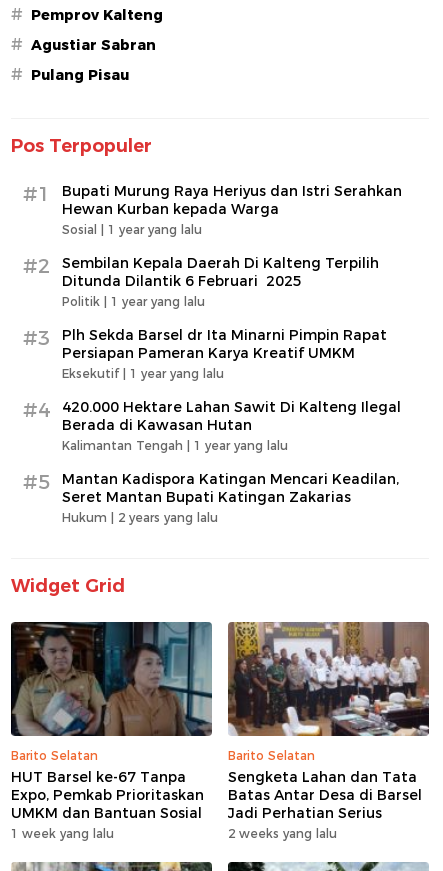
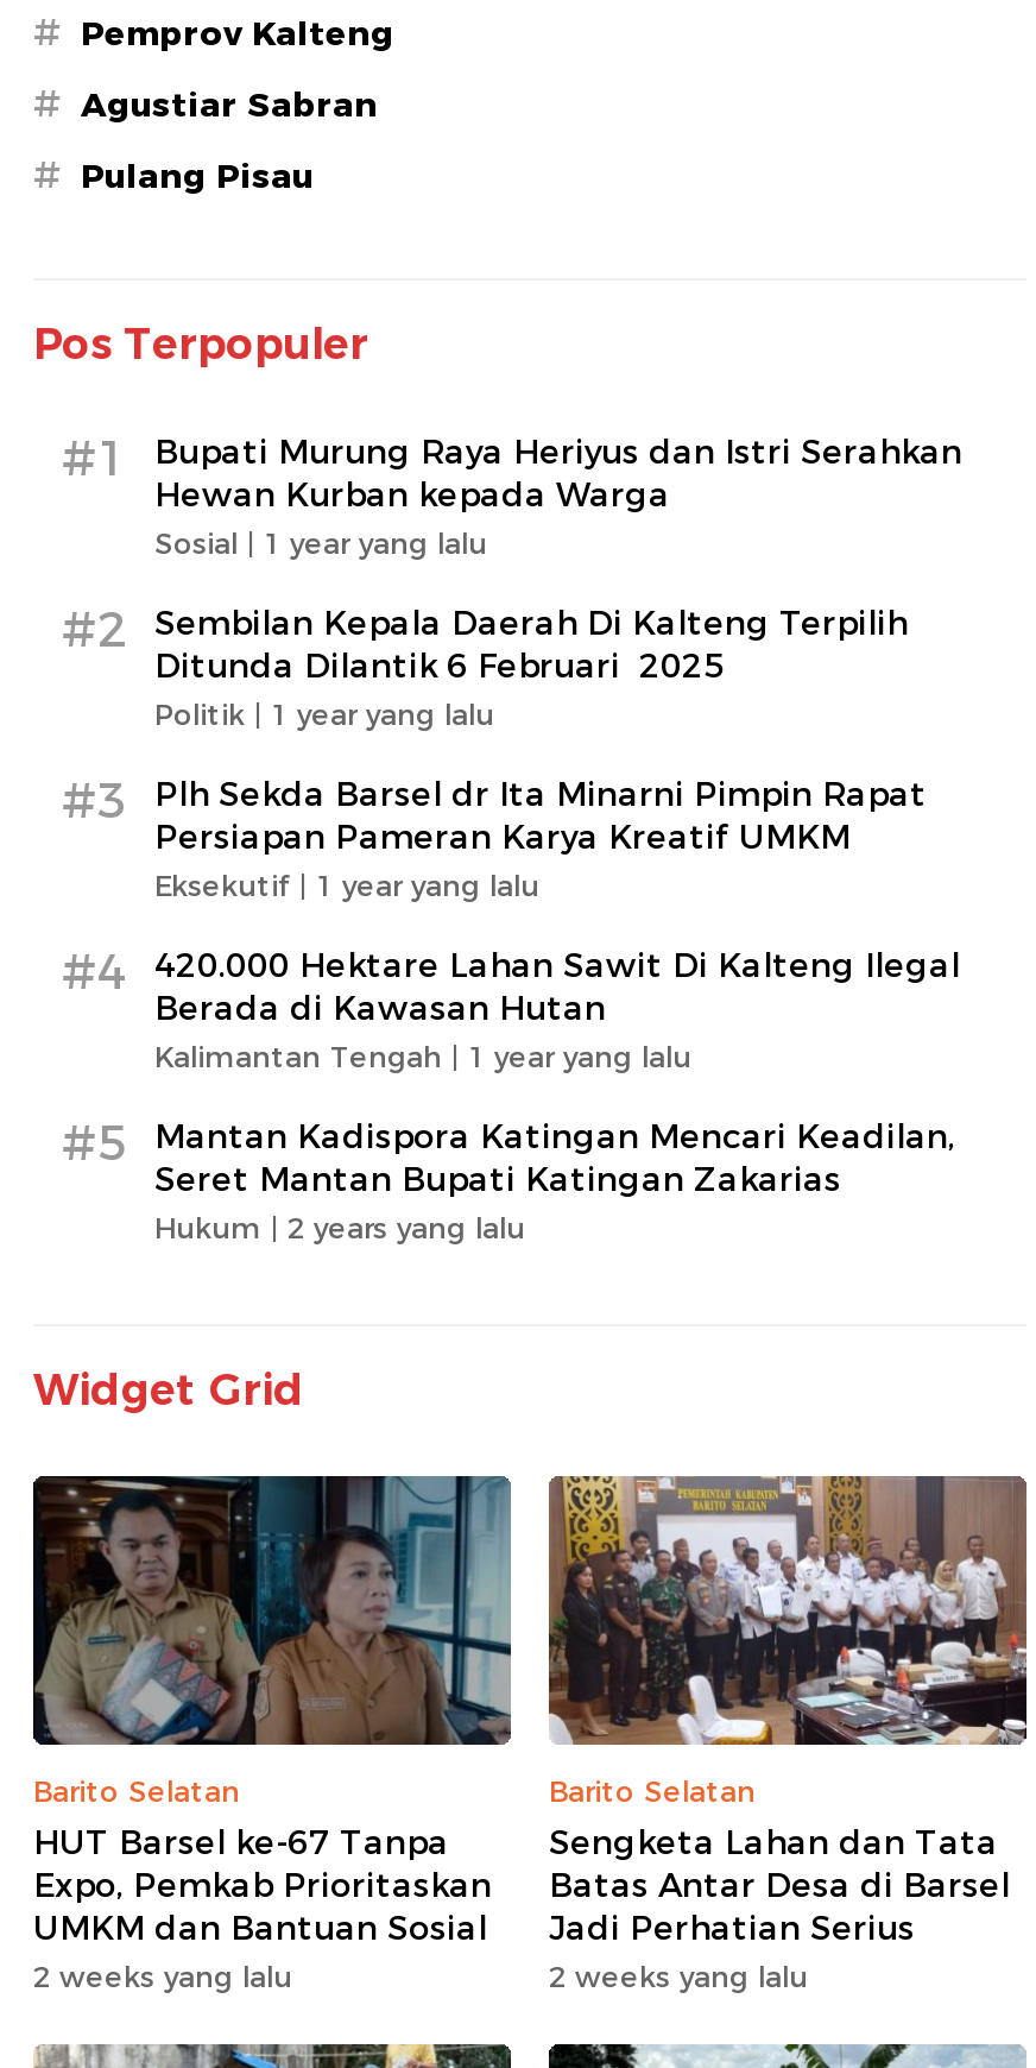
- 1 week yang lalu
+ 2 weeks yang lalu
